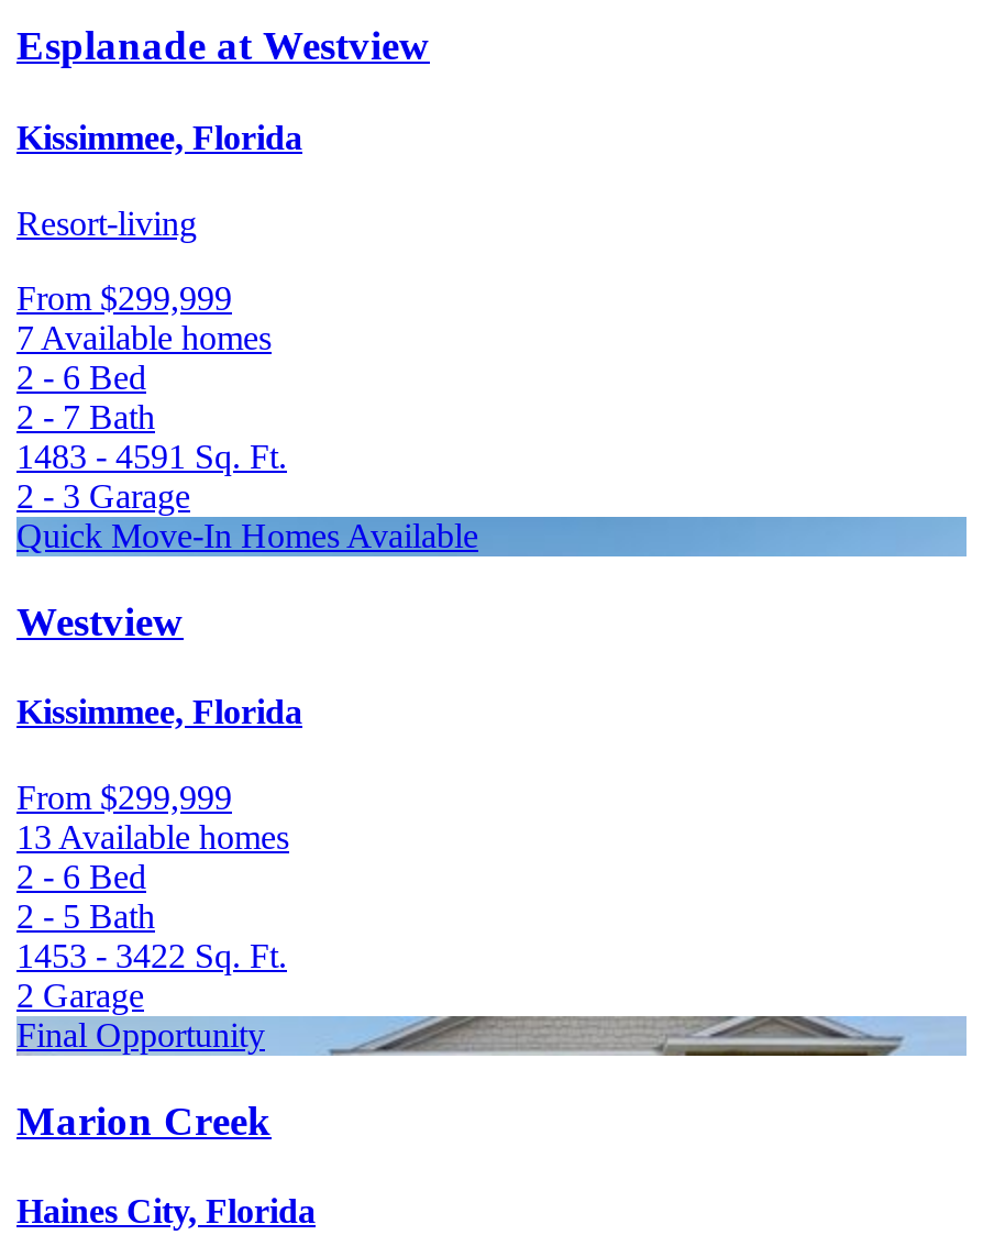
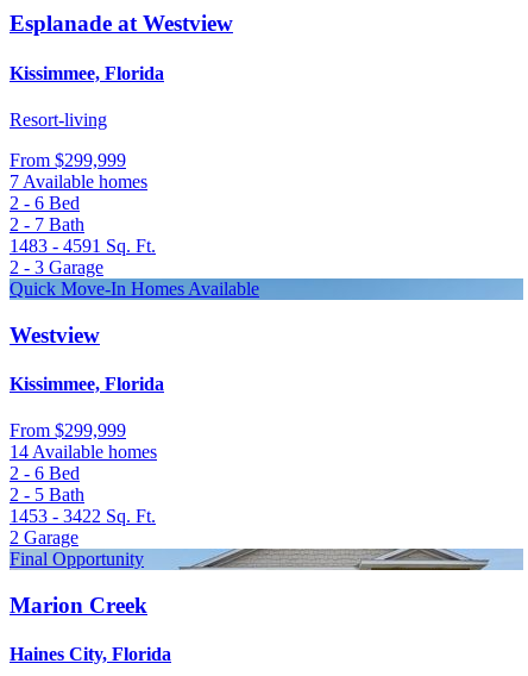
- 13 Available homes
+ 14 Available homes
